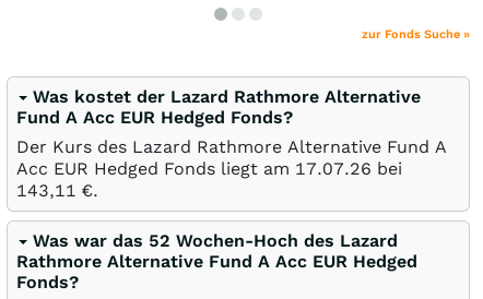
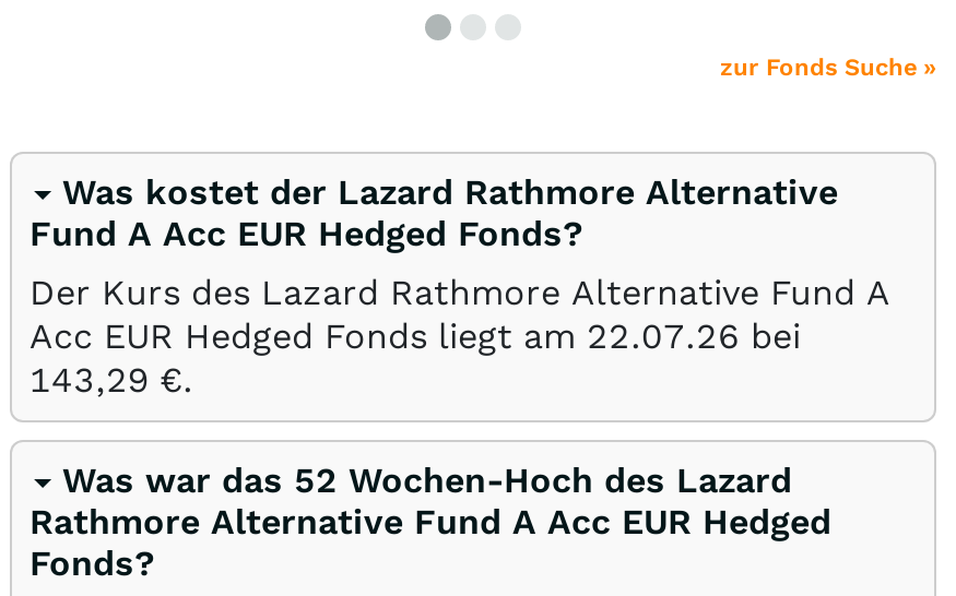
- Acc EUR Hedged Fonds liegt am 17.07.26 bei
+ Acc EUR Hedged Fonds liegt am 22.07.26 bei

- 143,11 €.
+ 143,29 €.
